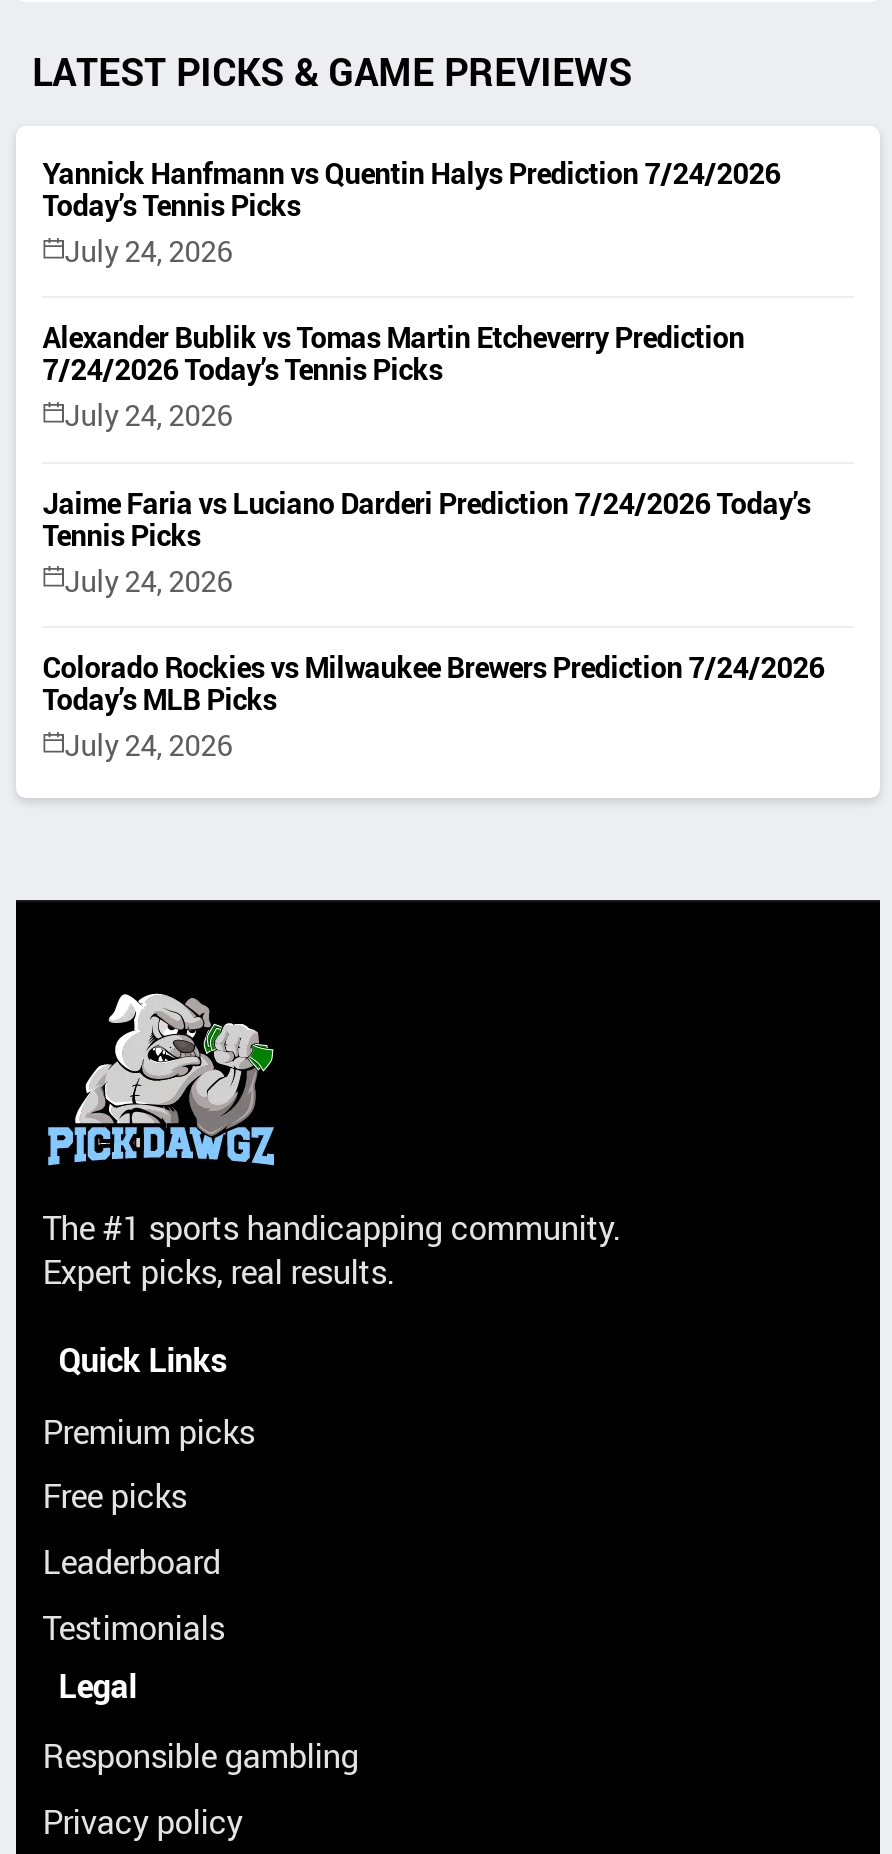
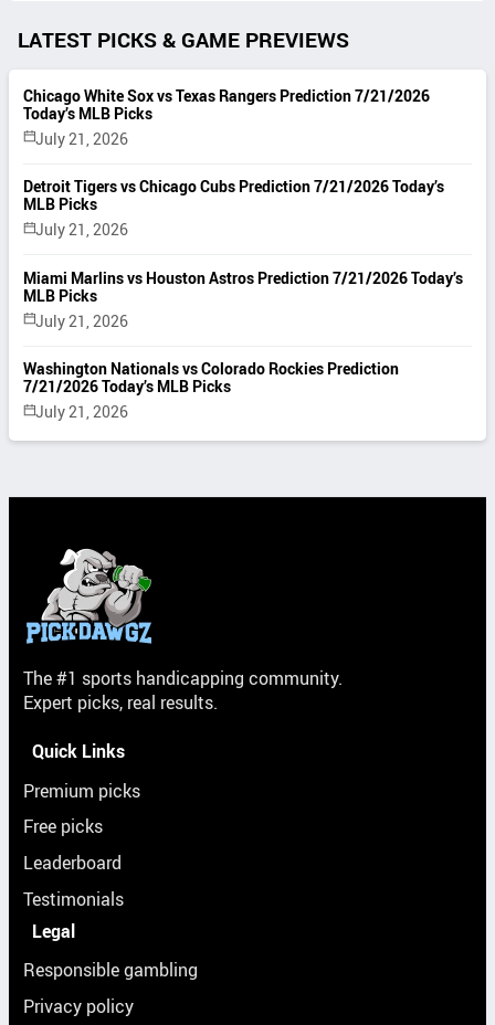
- Yannick Hanfmann vs Quentin Halys Prediction 7/24/2026
- Today’s Tennis Picks
- July 24, 2026
- Alexander Bublik vs Tomas Martin Etcheverry Prediction
- 7/24/2026 Today’s Tennis Picks
- July 24, 2026
- Jaime Faria vs Luciano Darderi Prediction 7/24/2026 Today’s
- Tennis Picks
- July 24, 2026
- Colorado Rockies vs Milwaukee Brewers Prediction 7/24/2026
+ Chicago White Sox vs Texas Rangers Prediction 7/21/2026

moved up: Today’s MLB Picks

- July 24, 2026
+ July 21, 2026
+ Detroit Tigers vs Chicago Cubs Prediction 7/21/2026 Today’s
+ MLB Picks
+ July 21, 2026
+ Miami Marlins vs Houston Astros Prediction 7/21/2026 Today’s
+ MLB Picks
+ July 21, 2026
+ Washington Nationals vs Colorado Rockies Prediction
+ 7/21/2026 Today’s MLB Picks
+ July 21, 2026
